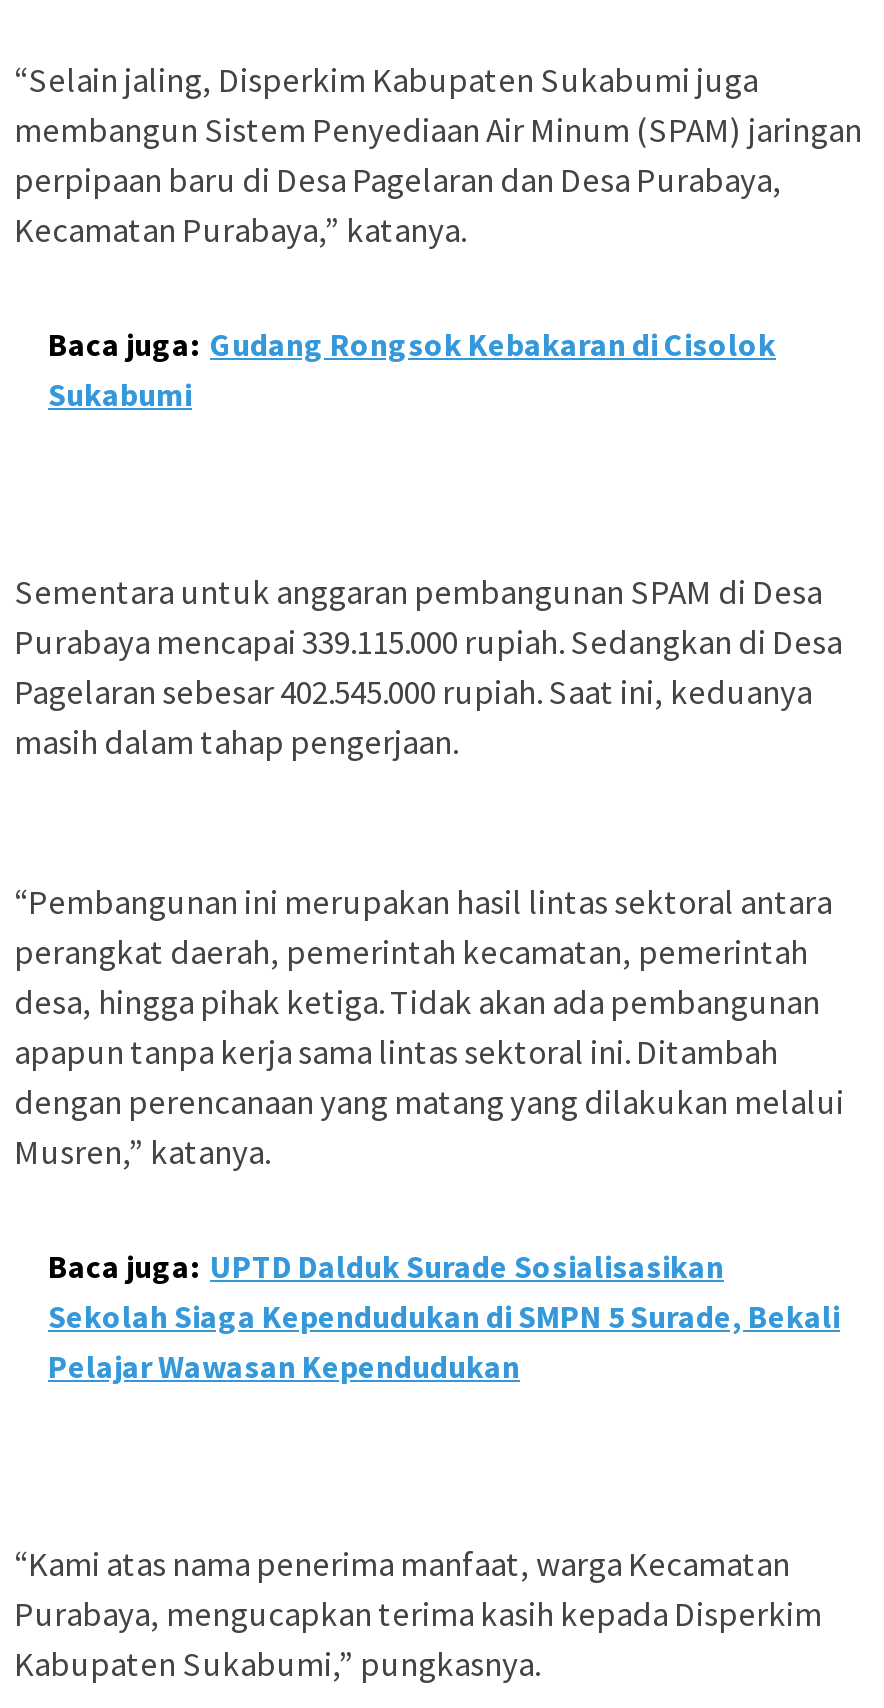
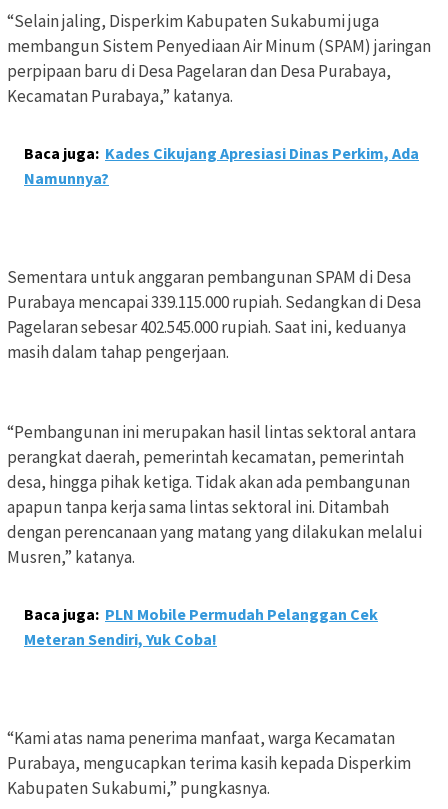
- Baca juga: Gudang Rongsok Kebakaran di Cisolok
- Sukabumi
+ Baca juga: Kades Cikujang Apresiasi Dinas Perkim, Ada
+ Namunnya?

- Baca juga: UPTD Dalduk Surade Sosialisasikan
- Sekolah Siaga Kependudukan di SMPN 5 Surade, Bekali
- Pelajar Wawasan Kependudukan
+ Baca juga: PLN Mobile Permudah Pelanggan Cek
+ Meteran Sendiri, Yuk Coba!
